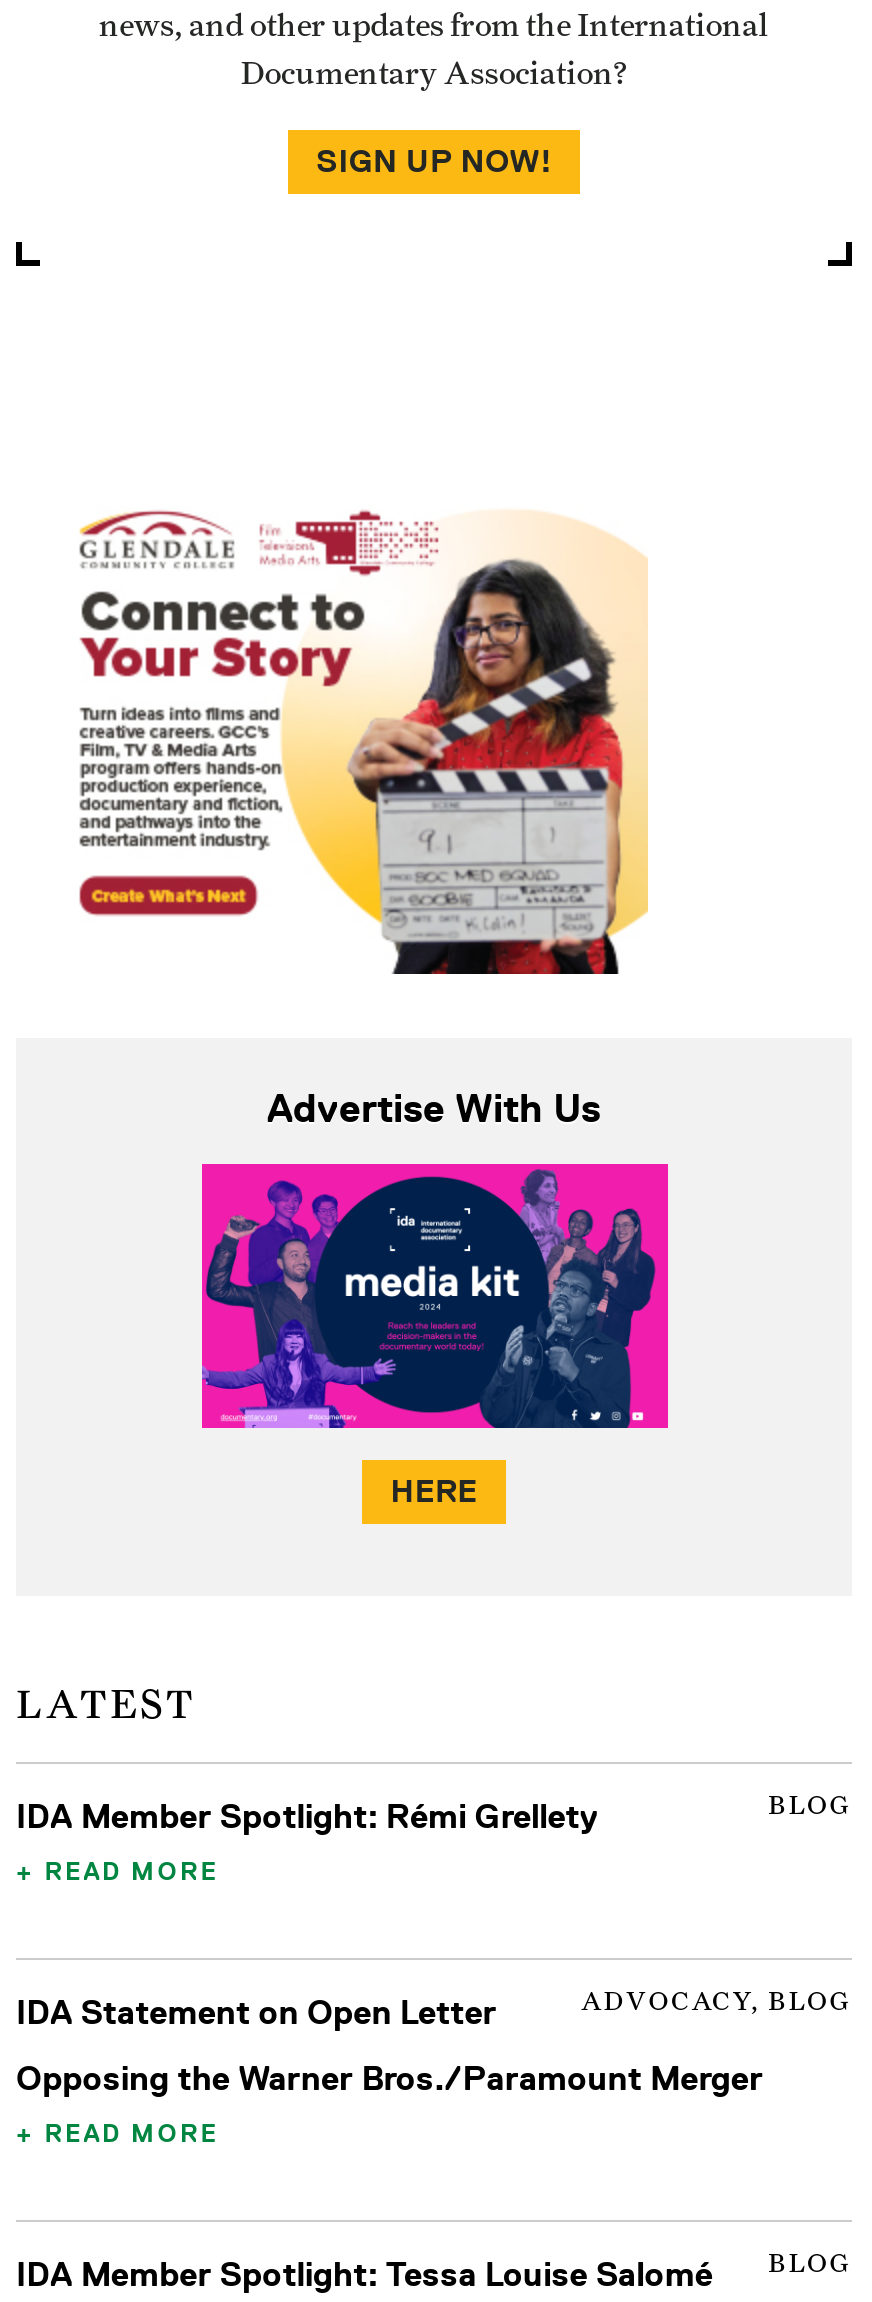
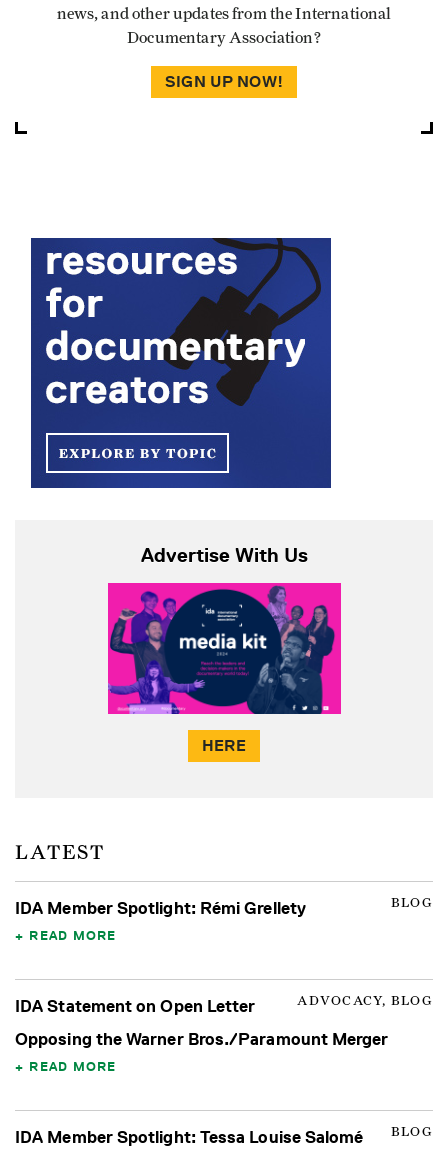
- [image]
+ [image]
